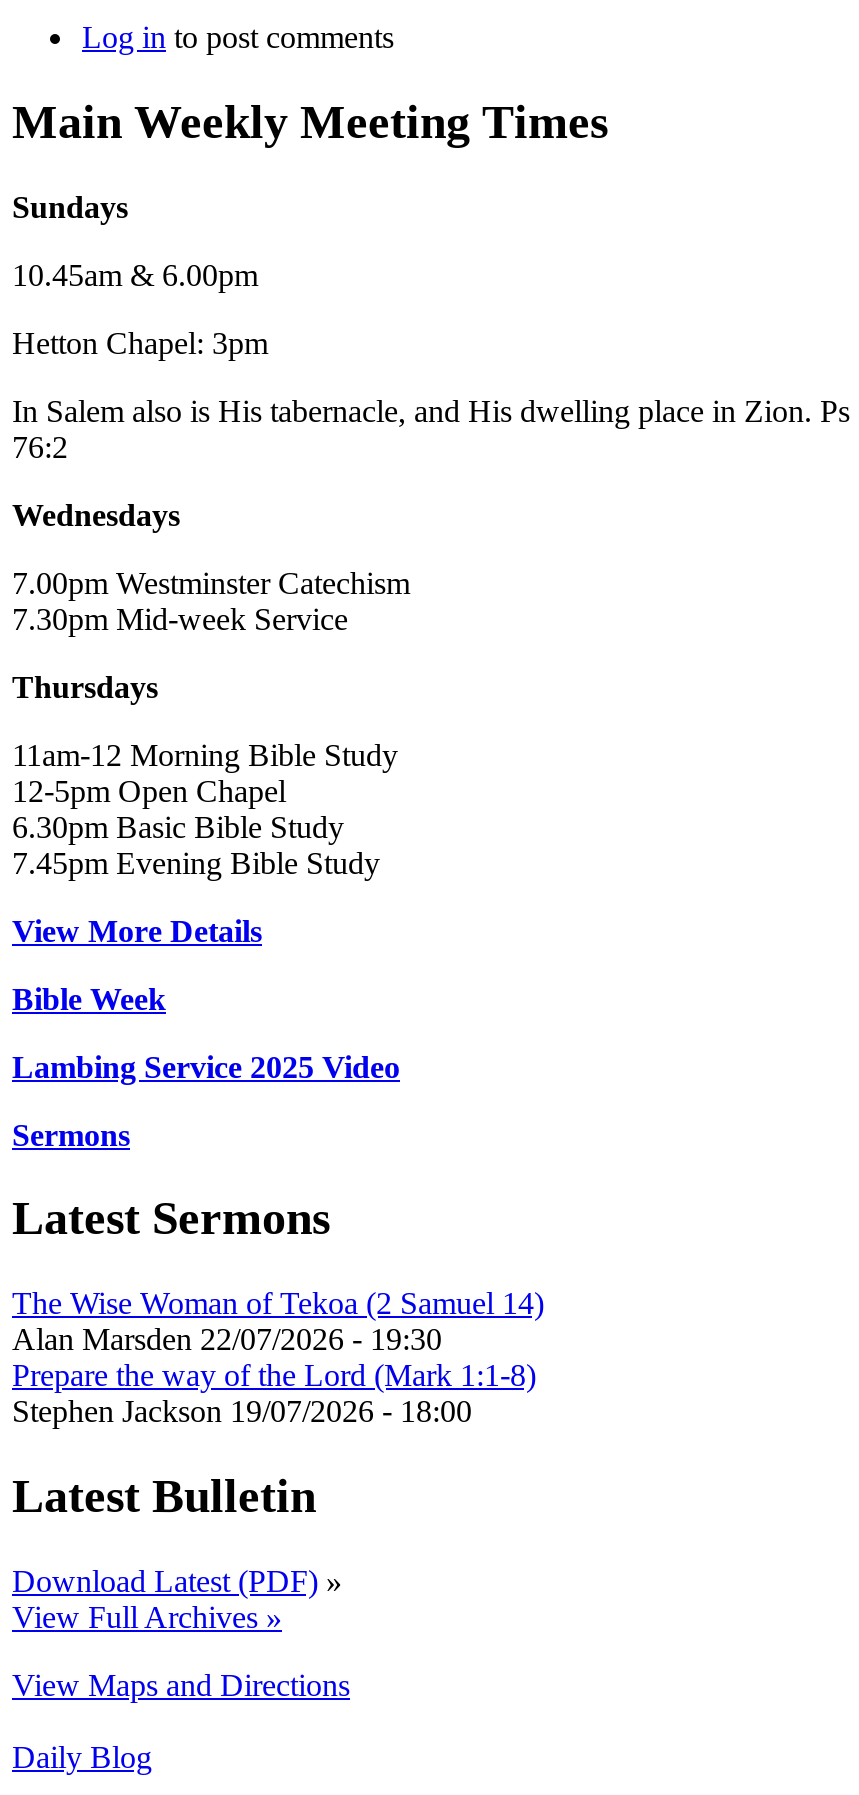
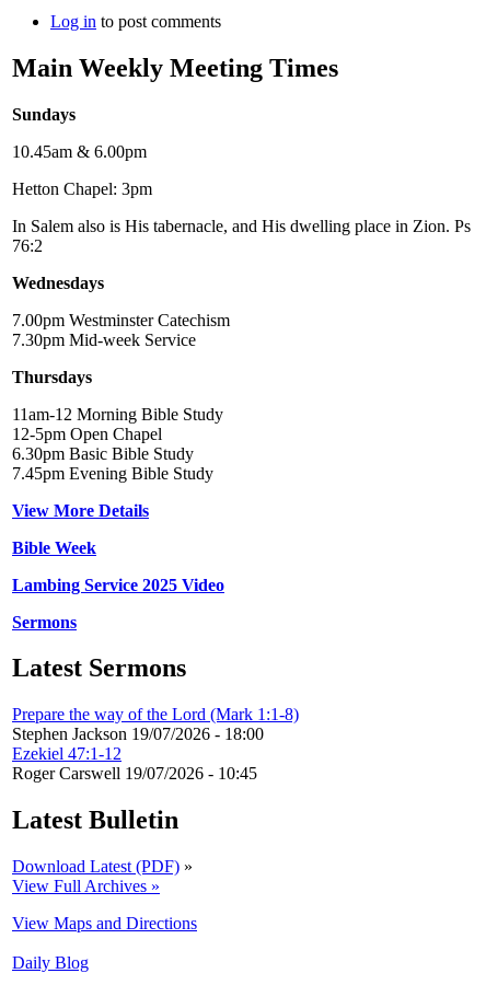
- The Wise Woman of Tekoa (2 Samuel 14)
- Alan Marsden 22/07/2026 - 19:30

moved up: Prepare the way of the Lord (Mark 1:1-8) | Stephen Jackson 19/07/2026 - 18:00

+ Ezekiel 47:1-12
+ Roger Carswell 19/07/2026 - 10:45
